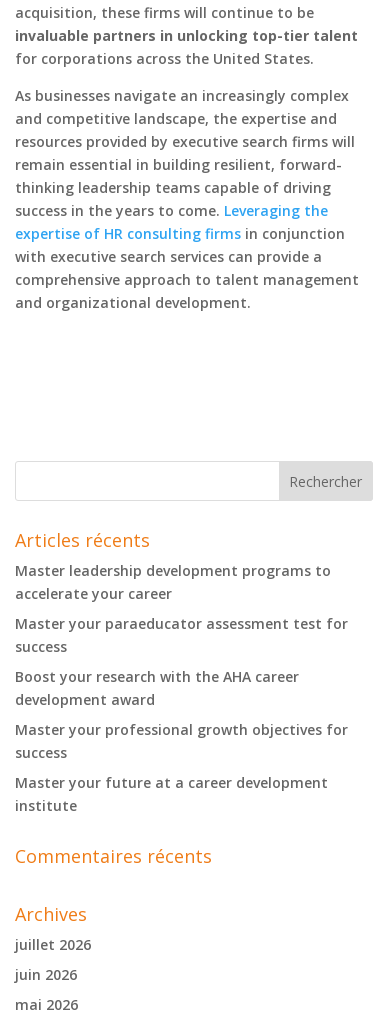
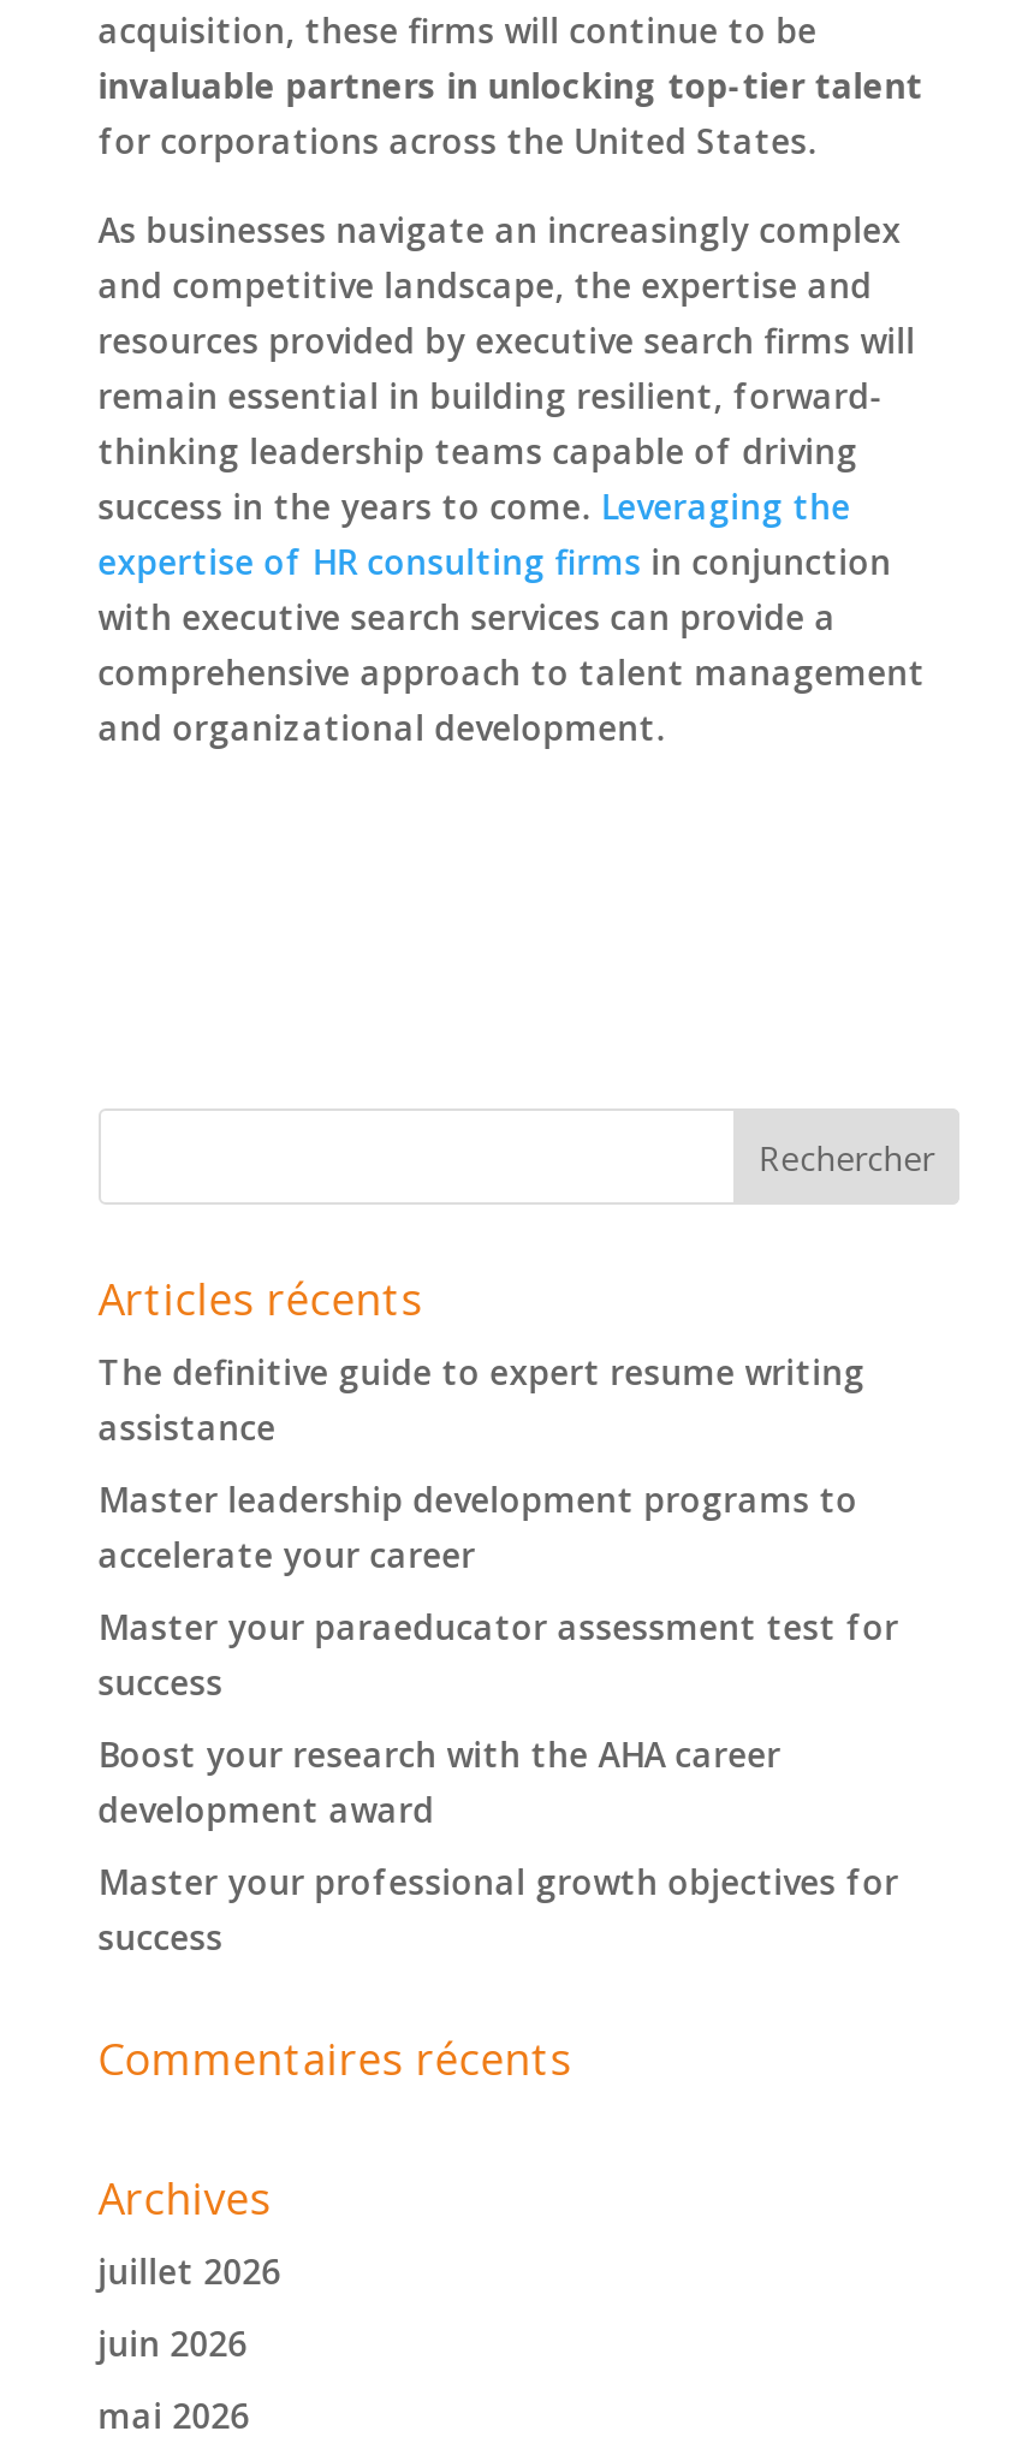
+ The definitive guide to expert resume writing
+ assistance

moved down: Master leadership development programs to | accelerate your career | Master your paraeducator assessment test for | success | Boost your research with the AHA career | development award | Master your professional growth objectives for | success

- Master your future at a career development
- institute
